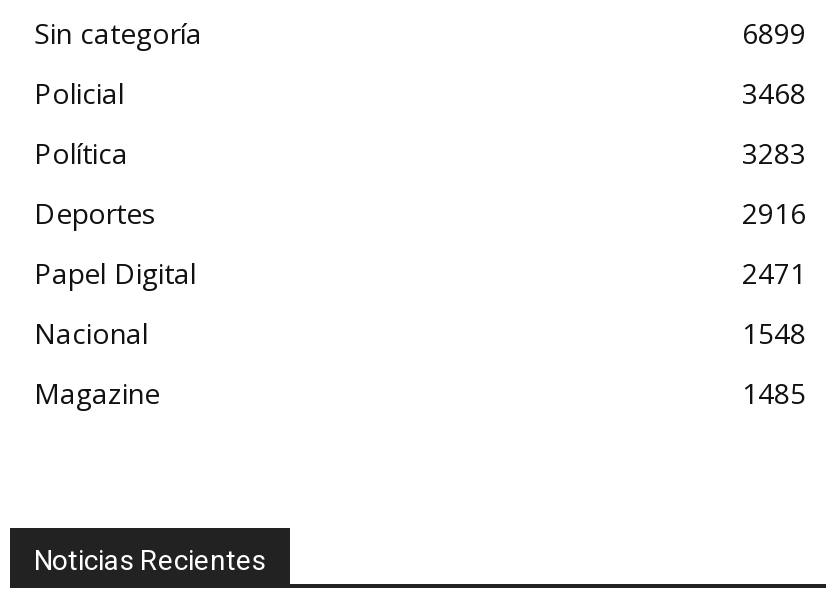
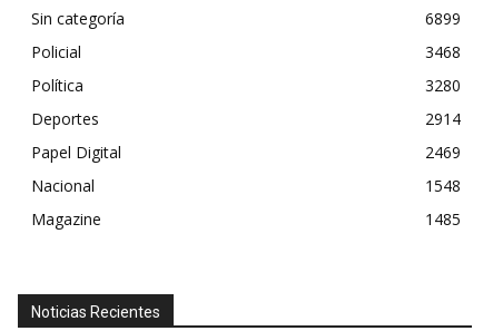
- 3283
+ 3280

- 2916
+ 2914

- 2471
+ 2469
